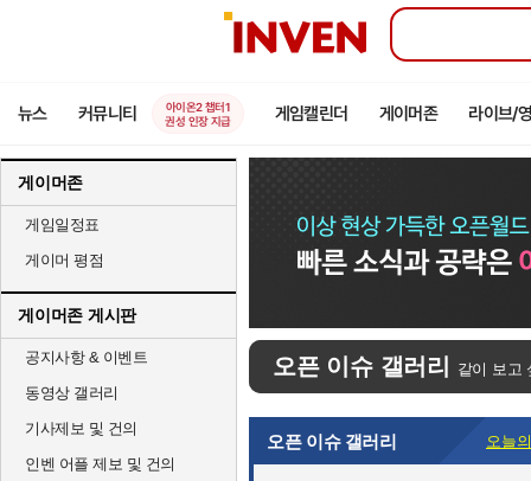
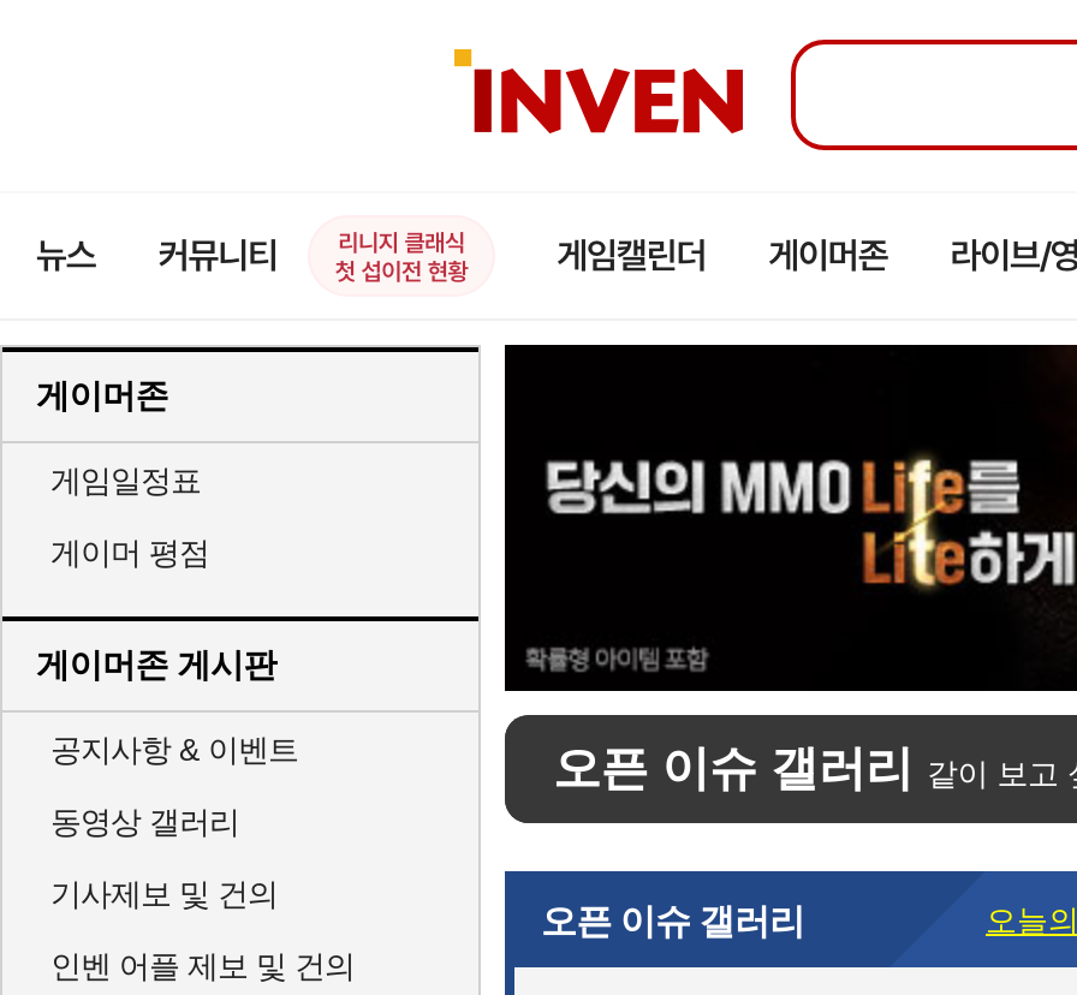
- 아이온2 챕터1
- 권성 인장 지급
+ 리니지 클래식
+ 첫 섭이전 현황

- [image]
+ [image]
